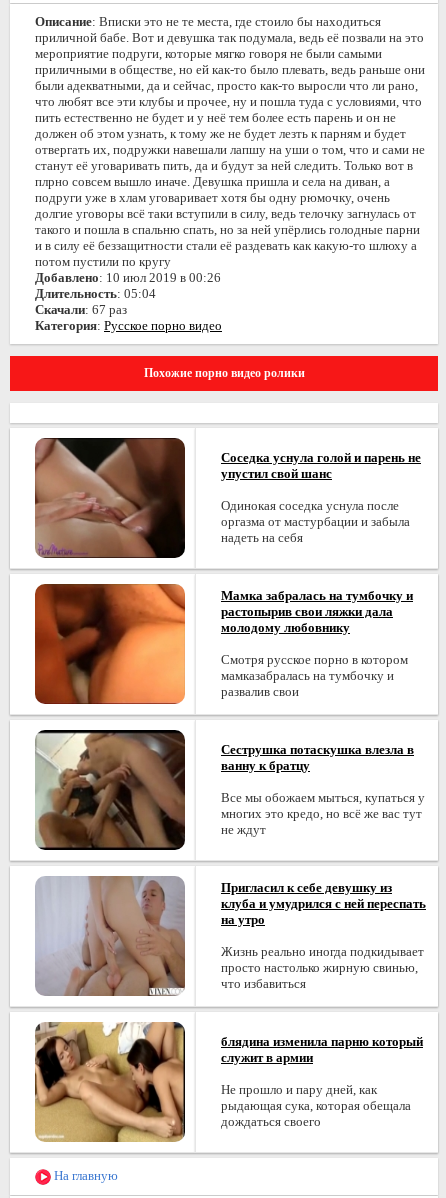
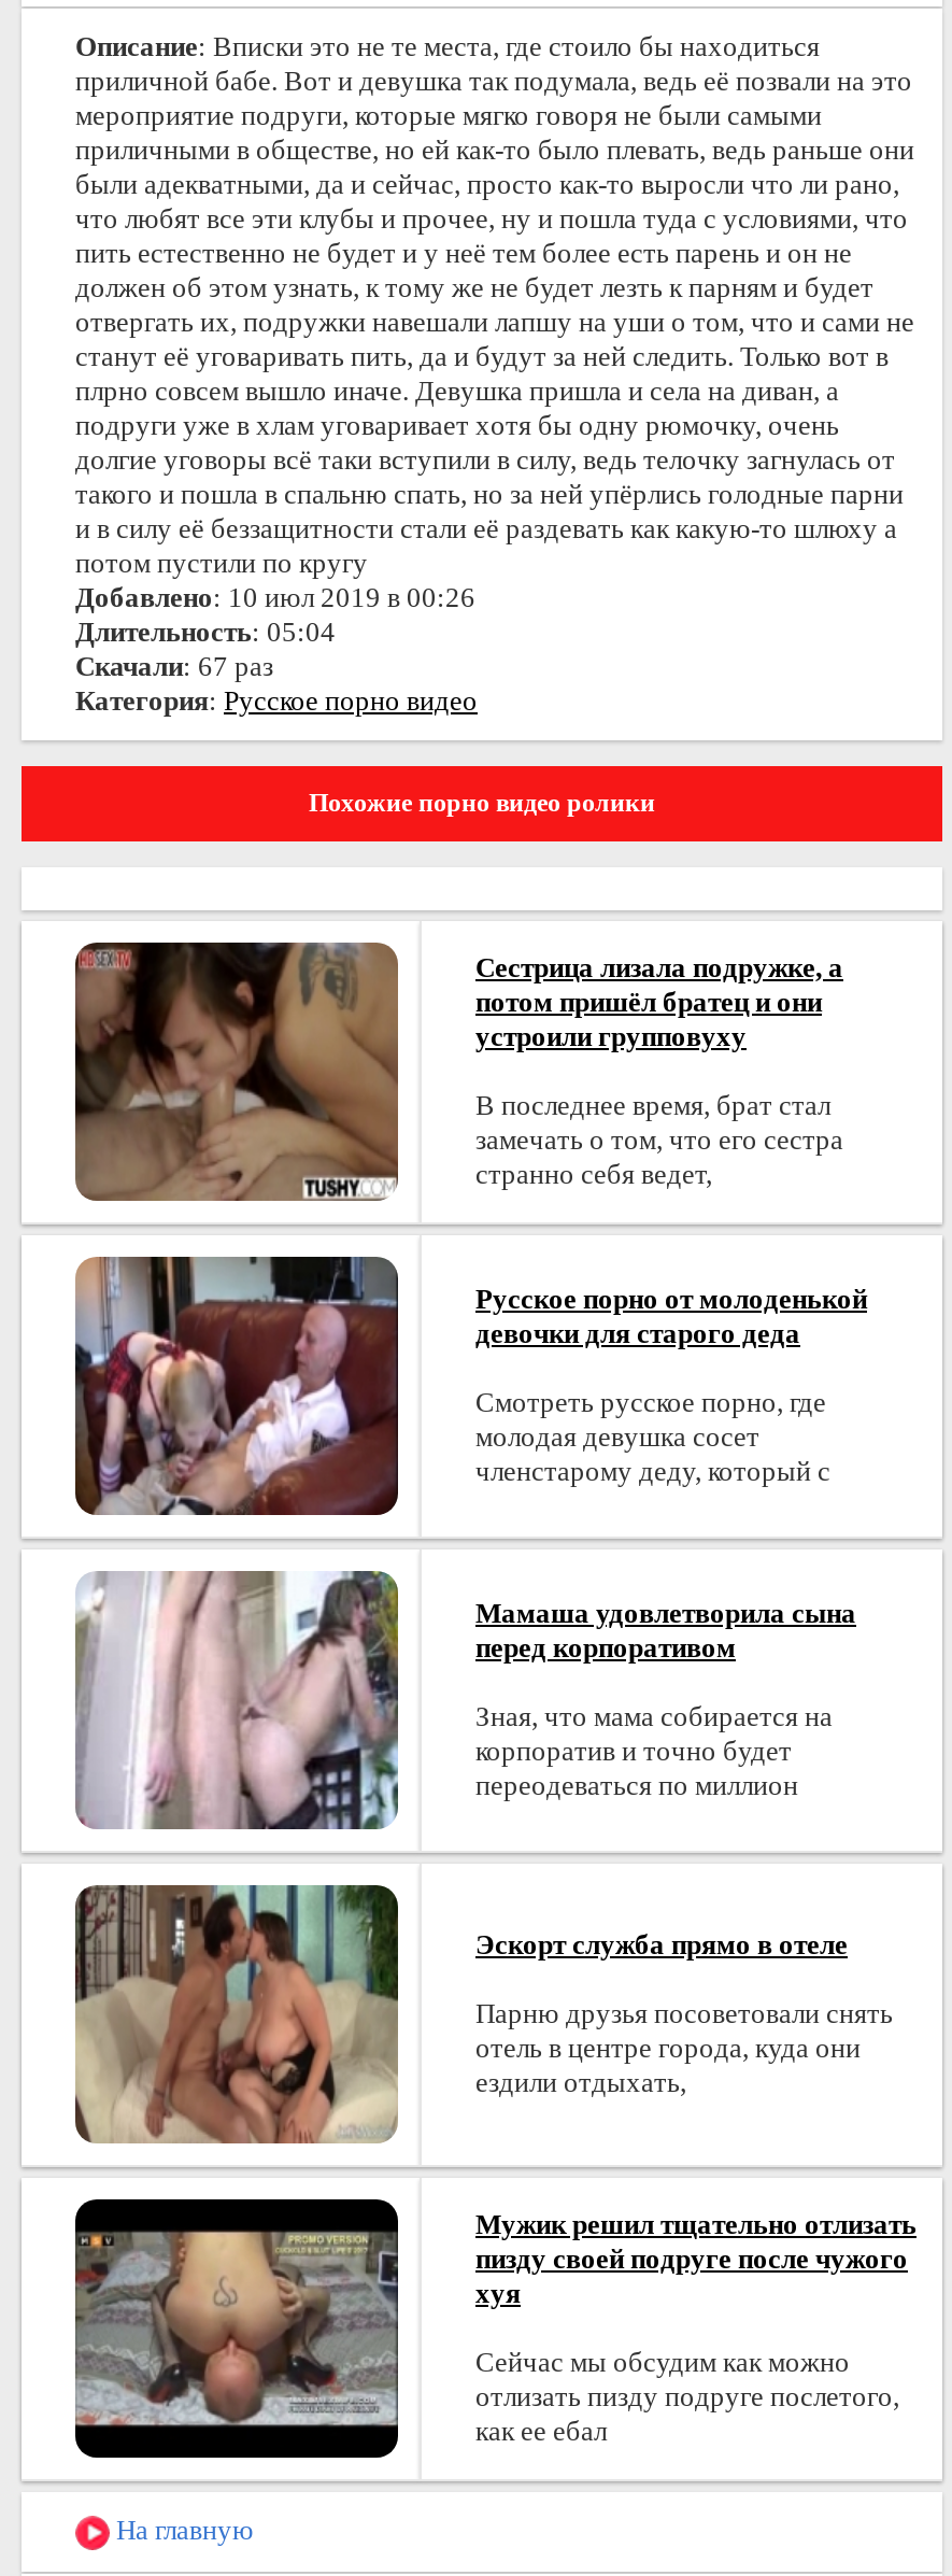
- [image]
- Соседка уснула голой и парень не
- упустил свой шанс
+ [image]
+ Сестрица лизала подружке, а
+ потом пришёл братец и они
+ устроили групповуху

- Одинокая соседка уснула после
- оргазма от мастурбации и забыла
- надеть на себя
+ В последнее время, брат стал
+ замечать о том, что его сестра
+ странно себя ведет,

- [image]
- Мамка забралась на тумбочку и
- растопырив свои ляжки дала
- молодому любовнику
+ [image]
+ Русское порно от молоденькой
+ девочки для старого деда

- Смотря русское порно в котором
- мамказабралась на тумбочку и
- развалив свои
+ Смотреть русское порно, где
+ молодая девушка сосет
+ членстарому деду, который с

- [image]
- Сеструшка потаскушка влезла в
- ванну к братцу
+ [image]
+ Мамаша удовлетворила сына
+ перед корпоративом

- Все мы обожаем мыться, купаться у
- многих это кредо, но всё же вас тут
- не ждут
+ Зная, что мама собирается на
+ корпоратив и точно будет
+ переодеваться по миллион

- [image]
- Пригласил к себе девушку из
- клуба и умудрился с ней переспать
- на утро
+ [image]
+ Эскорт служба прямо в отеле

- Жизнь реально иногда подкидывает
- просто настолько жирную свинью,
- что избавиться
+ Парню друзья посоветовали снять
+ отель в центре города, куда они
+ ездили отдыхать,

- [image]
- блядина изменила парню который
- служит в армии
+ [image]
+ Мужик решил тщательно отлизать
+ пизду своей подруге после чужого
+ хуя

- Не прошло и пару дней, как
- рыдающая сука, которая обещала
- дождаться своего
+ Сейчас мы обсудим как можно
+ отлизать пизду подруге послетого,
+ как ее ебал
